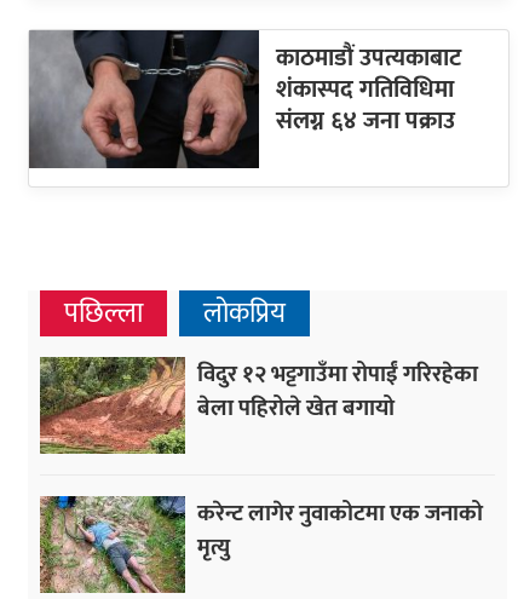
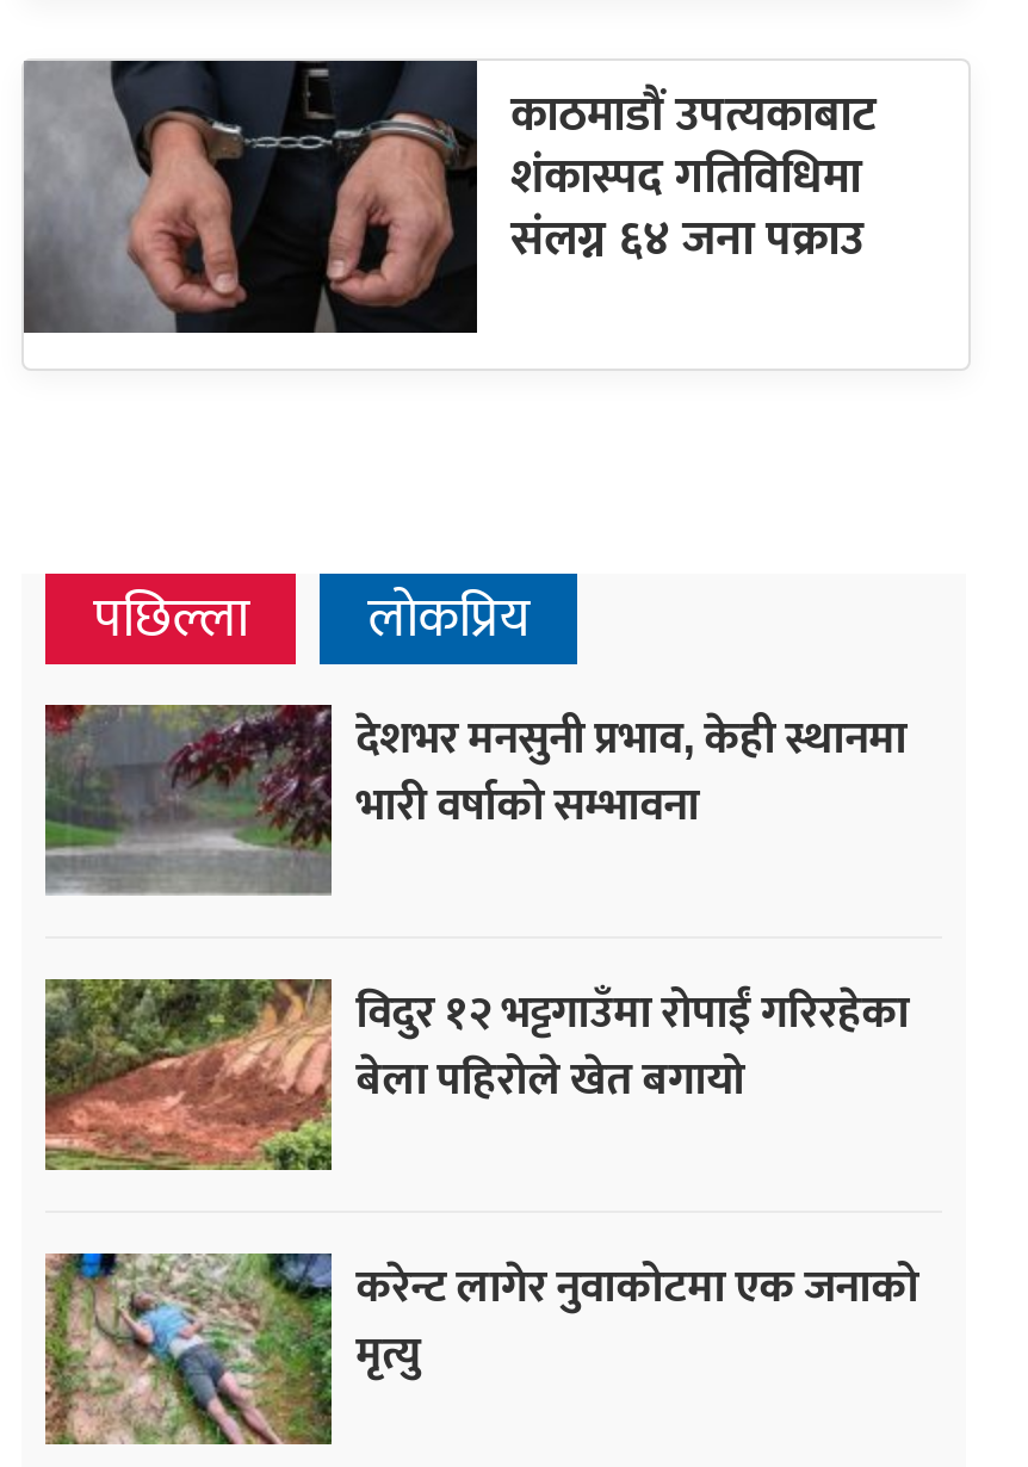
+ [image]
+ देशभर मनसुनी प्रभाव, केही स्थानमा
+ भारी वर्षाको सम्भावना
